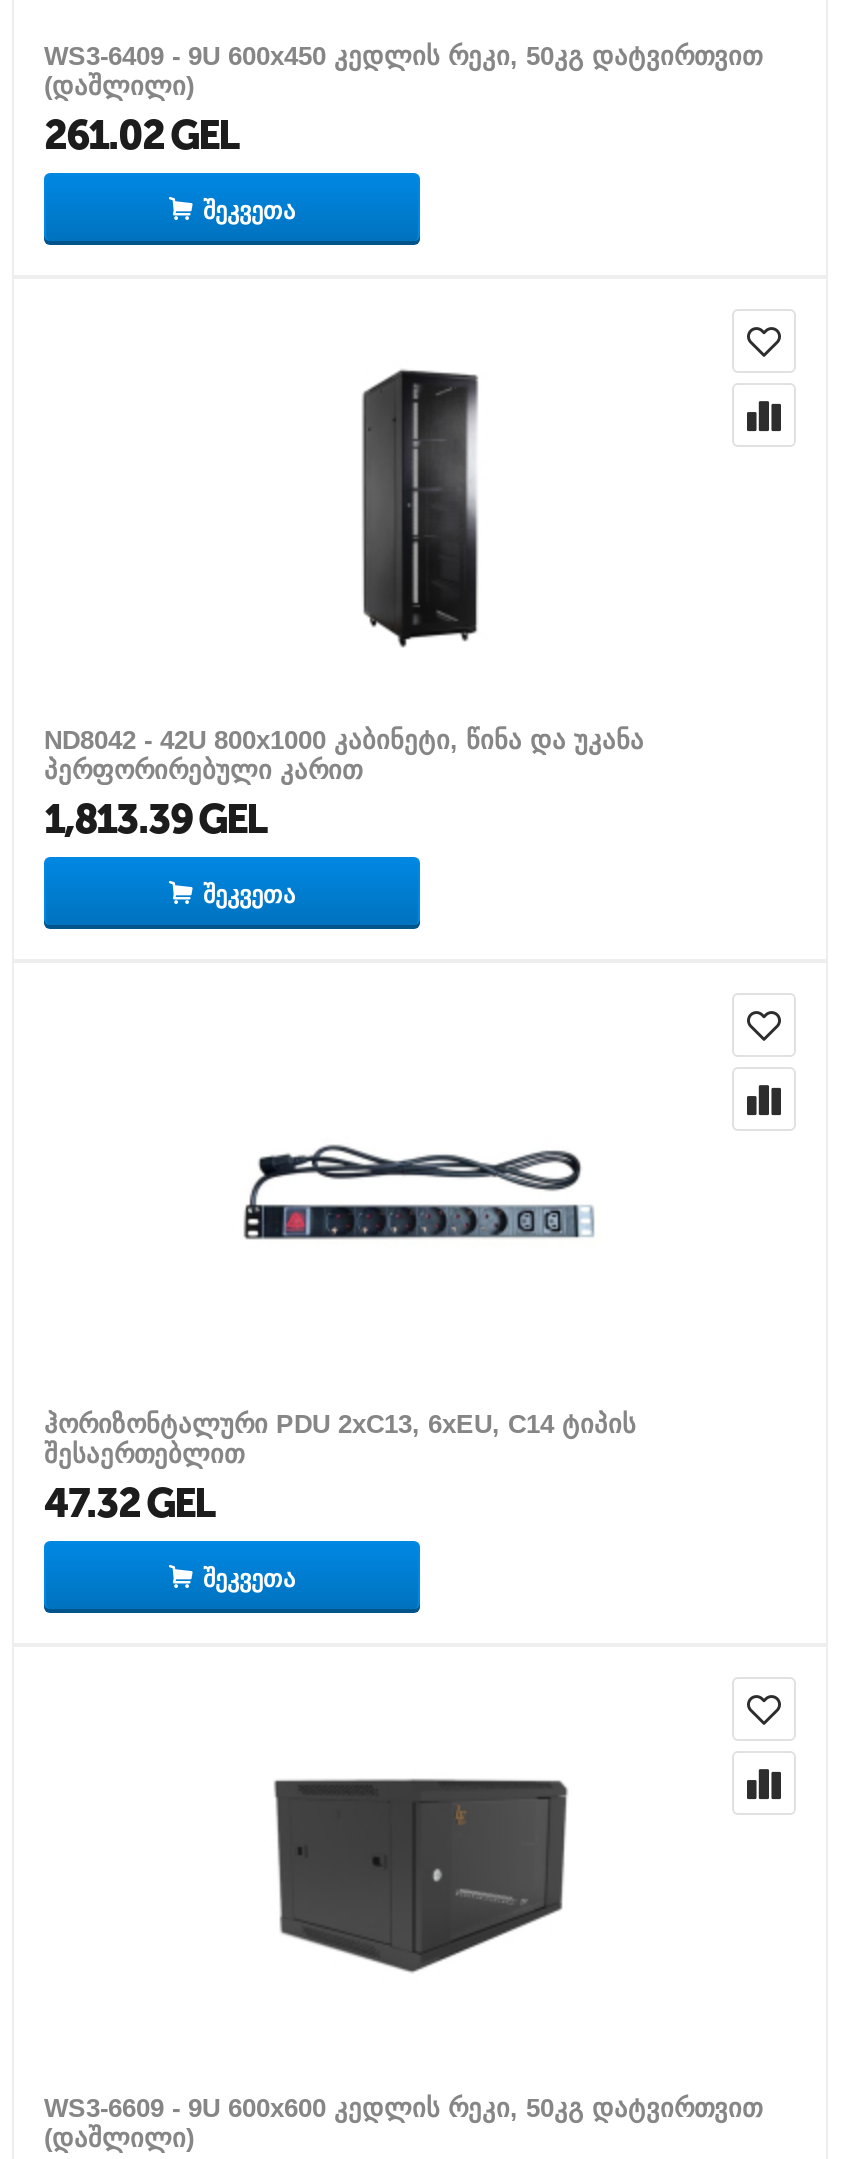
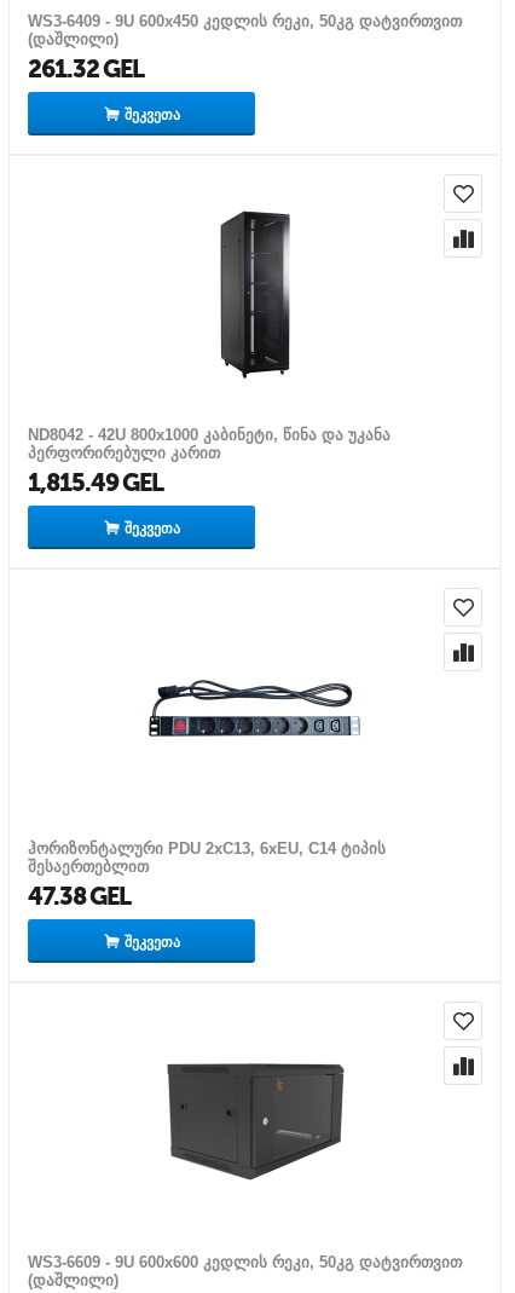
- 261.02 GEL
+ 261.32 GEL

- 1,813.39 GEL
+ 1,815.49 GEL

- 47.32 GEL
+ 47.38 GEL
